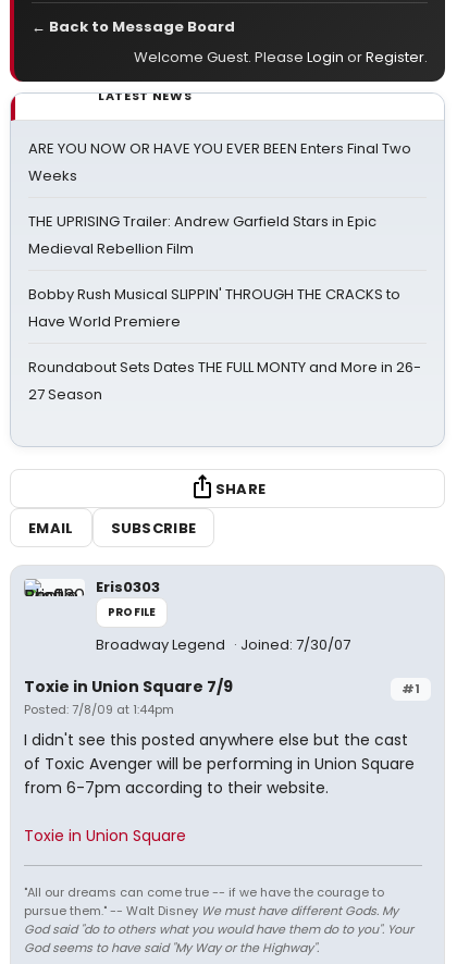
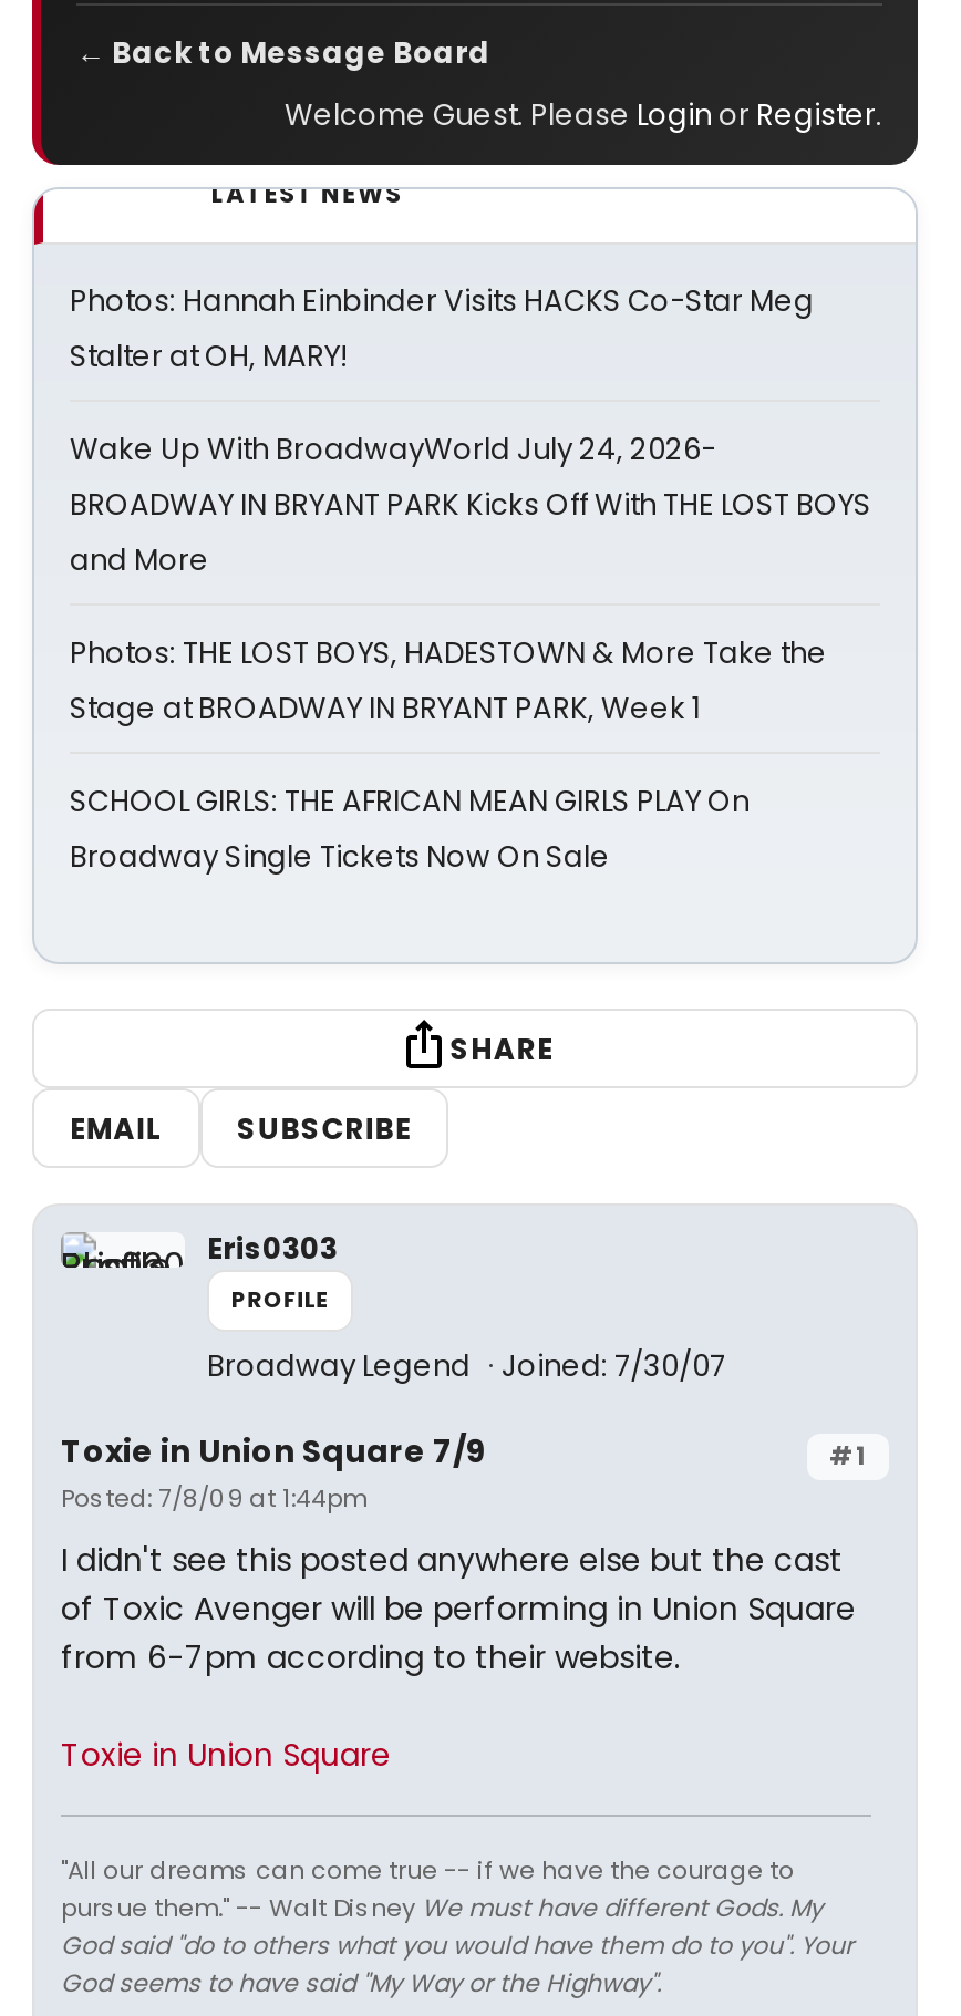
- ARE YOU NOW OR HAVE YOU EVER BEEN Enters Final Two
- Weeks
+ Photos: Hannah Einbinder Visits HACKS Co-Star Meg
+ Stalter at OH, MARY!

- THE UPRISING Trailer: Andrew Garfield Stars in Epic
- Medieval Rebellion Film
+ Wake Up With BroadwayWorld July 24, 2026-
+ BROADWAY IN BRYANT PARK Kicks Off With THE LOST BOYS
+ and More

- Bobby Rush Musical SLIPPIN' THROUGH THE CRACKS to
- Have World Premiere
+ Photos: THE LOST BOYS, HADESTOWN & More Take the
+ Stage at BROADWAY IN BRYANT PARK, Week 1

- Roundabout Sets Dates THE FULL MONTY and More in 26-
- 27 Season
+ SCHOOL GIRLS: THE AFRICAN MEAN GIRLS PLAY On
+ Broadway Single Tickets Now On Sale
